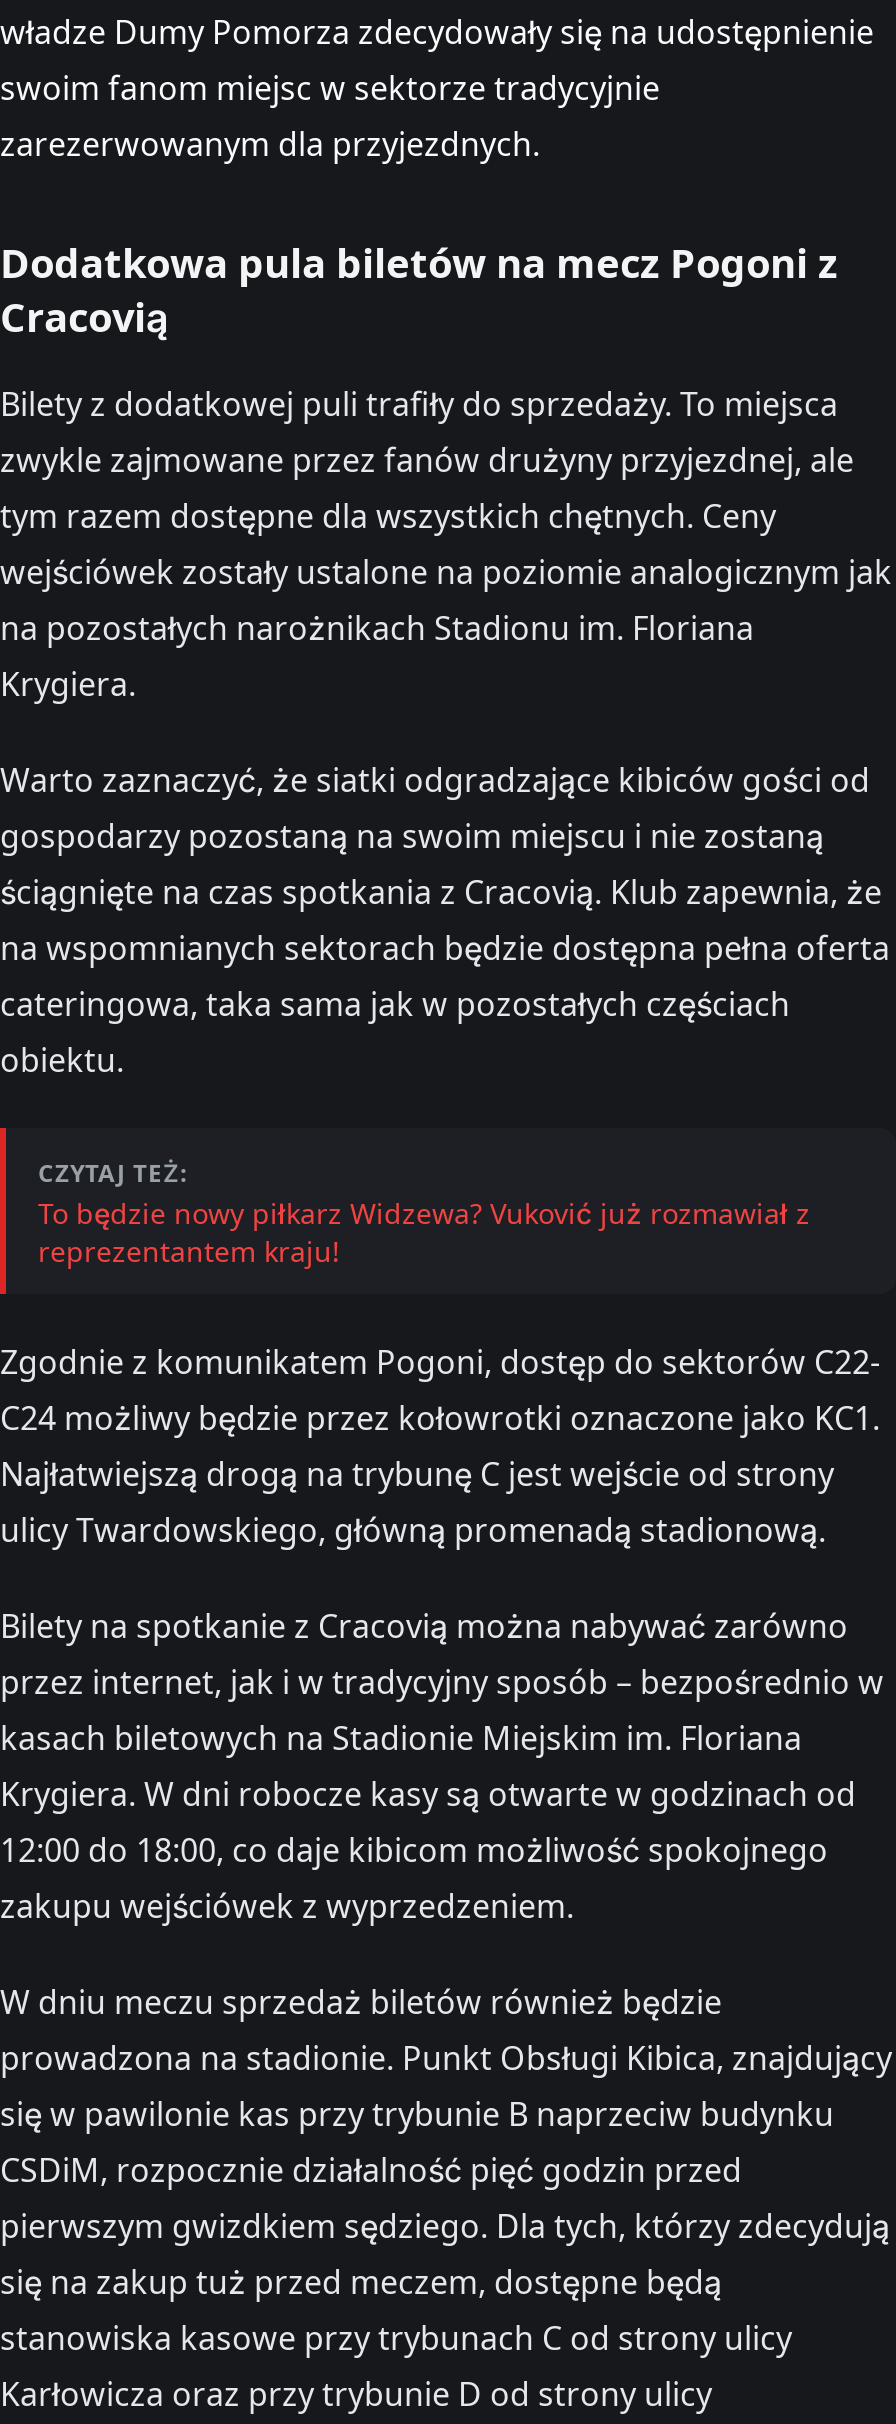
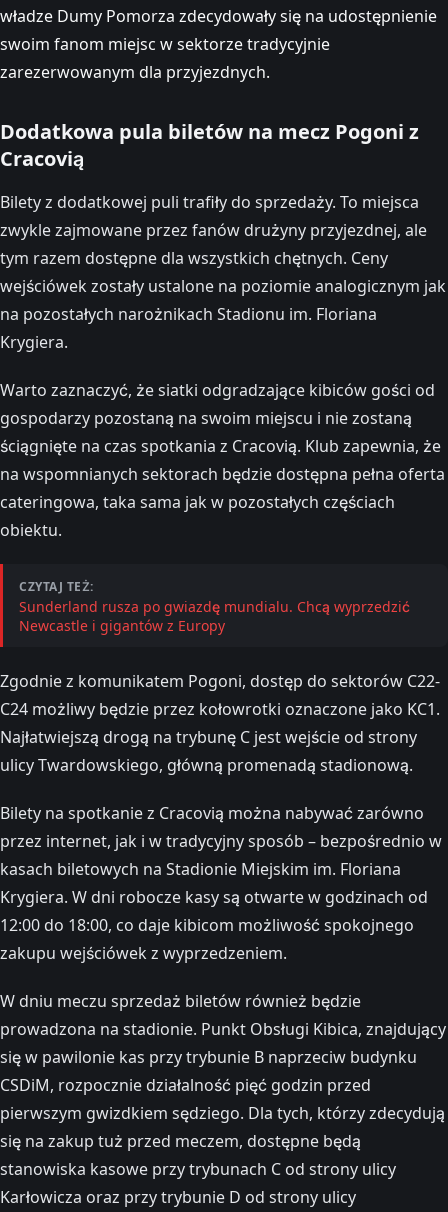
- To będzie nowy piłkarz Widzewa? Vuković już rozmawiał z
- reprezentantem kraju!
+ Sunderland rusza po gwiazdę mundialu. Chcą wyprzedzić
+ Newcastle i gigantów z Europy
